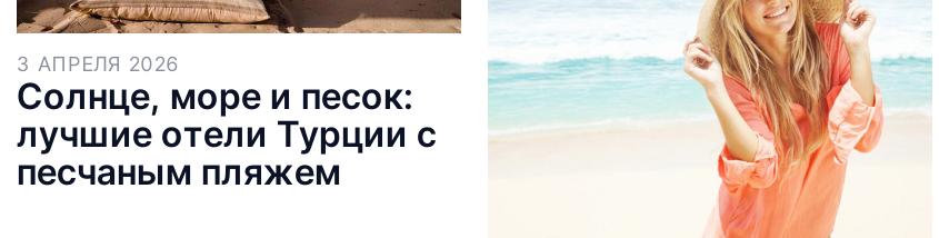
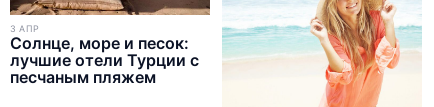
- 3 АПРЕЛЯ 2026
+ 3 АПР
